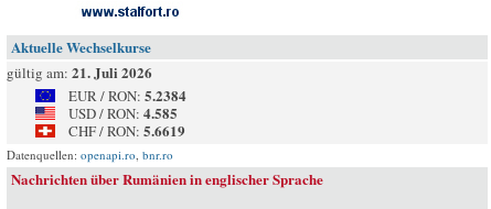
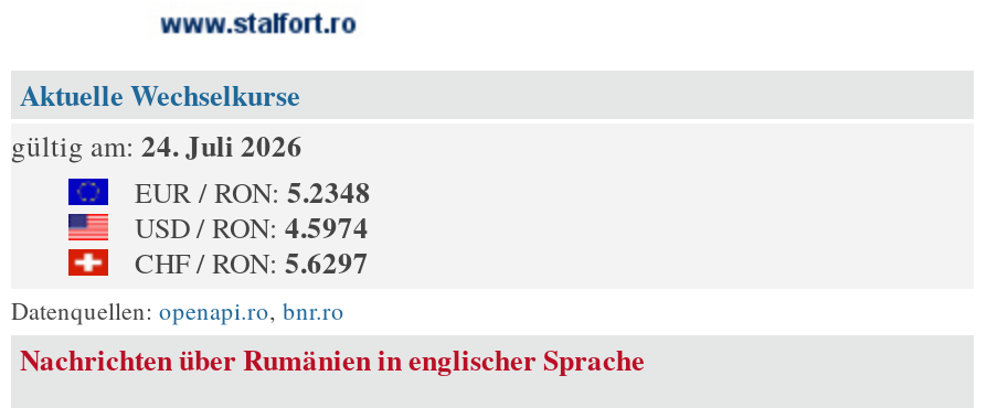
- gültig am: 21. Juli 2026
+ gültig am: 24. Juli 2026

- EUR / RON: 5.2384
+ EUR / RON: 5.2348

- USD / RON: 4.585
+ USD / RON: 4.5974

- CHF / RON: 5.6619
+ CHF / RON: 5.6297
